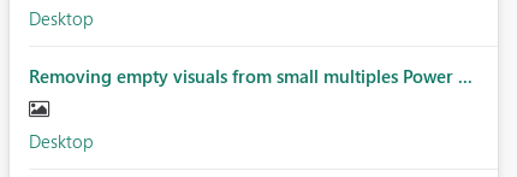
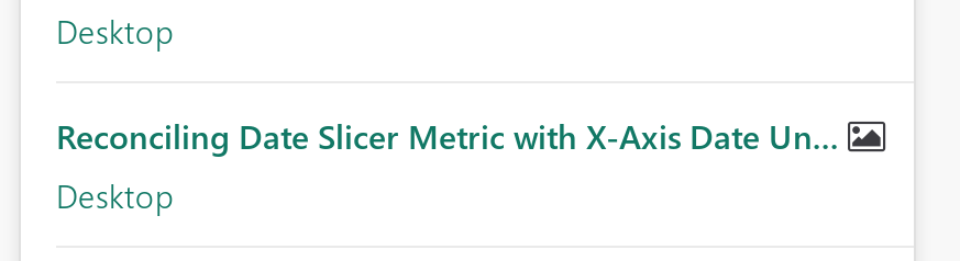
- Removing empty visuals from small multiples Power ...
+ Reconciling Date Slicer Metric with X-Axis Date Un...
